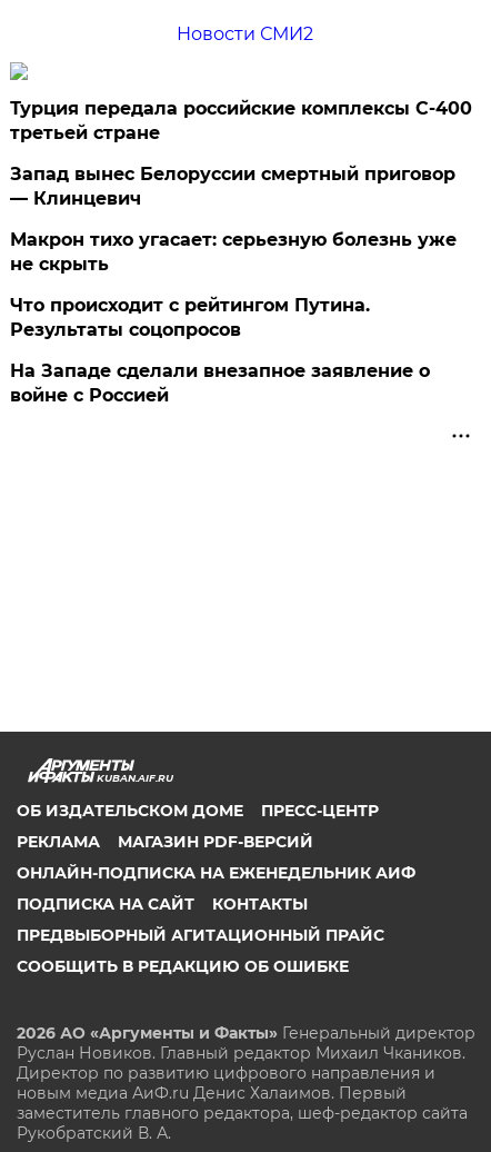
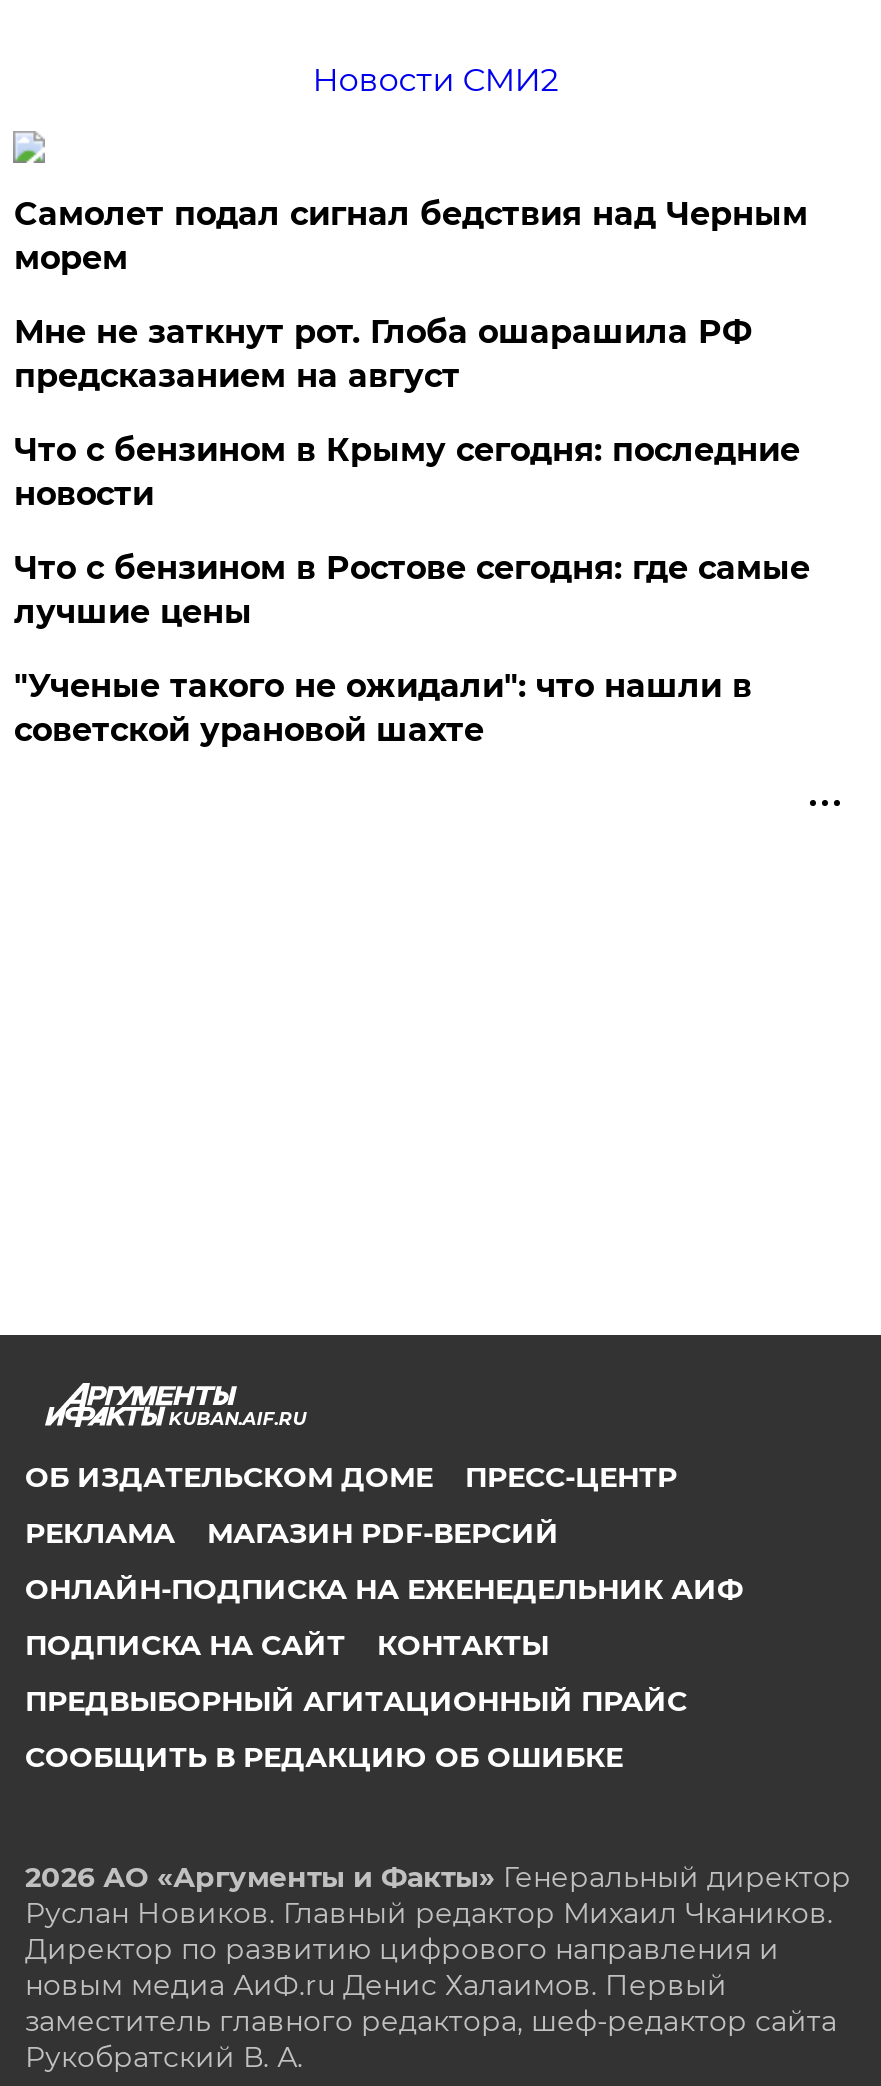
- Турция передала российские комплексы С-400
- третьей стране
+ Самолет подал сигнал бедствия над Черным
+ морем

- Запад вынес Белоруссии смертный приговор
- — Клинцевич
+ Мне не заткнут рот. Глоба ошарашила РФ
+ предсказанием на август

- Макрон тихо угасает: серьезную болезнь уже
- не скрыть
+ Что с бензином в Крыму сегодня: последние
+ новости

- Что происходит с рейтингом Путина.
- Результаты соцопросов
+ Что с бензином в Ростове сегодня: где самые
+ лучшие цены

- На Западе сделали внезапное заявление о
- войне с Россией
+ "Ученые такого не ожидали": что нашли в
+ советской урановой шахте
